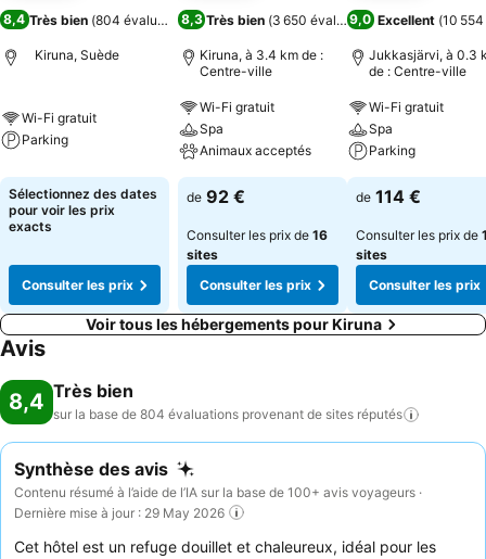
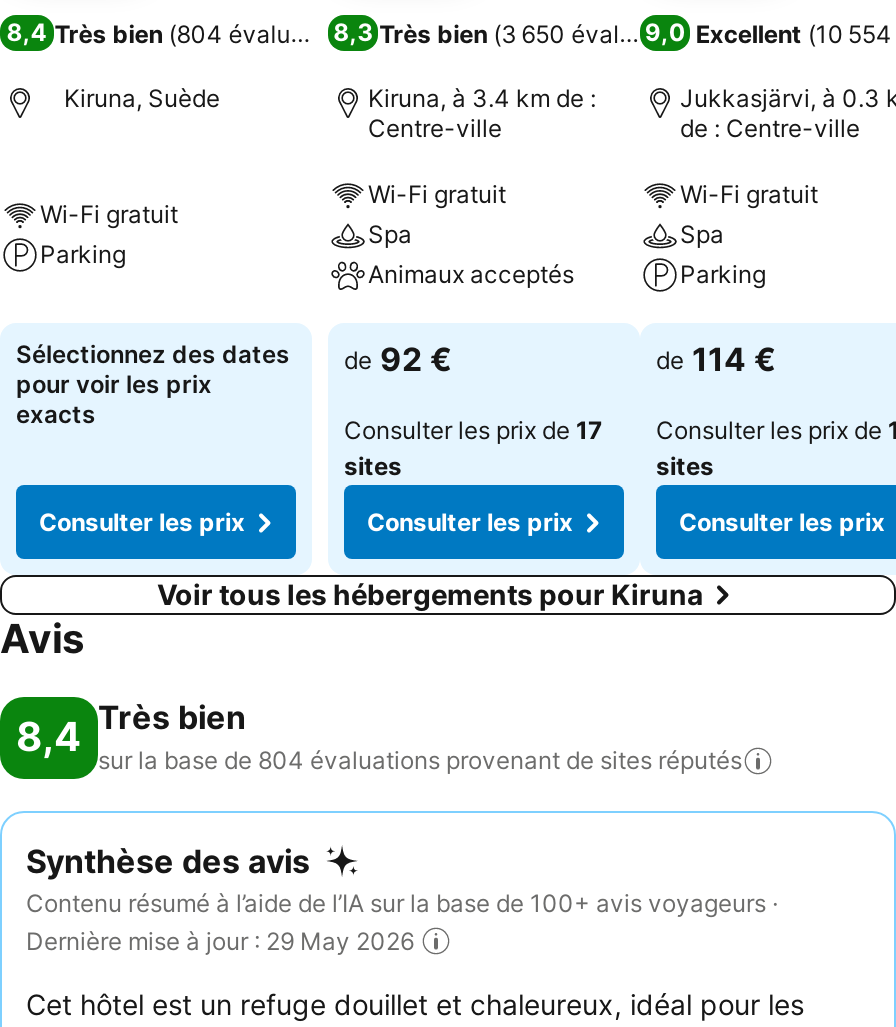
- Consulter les prix de 16
+ Consulter les prix de 17
